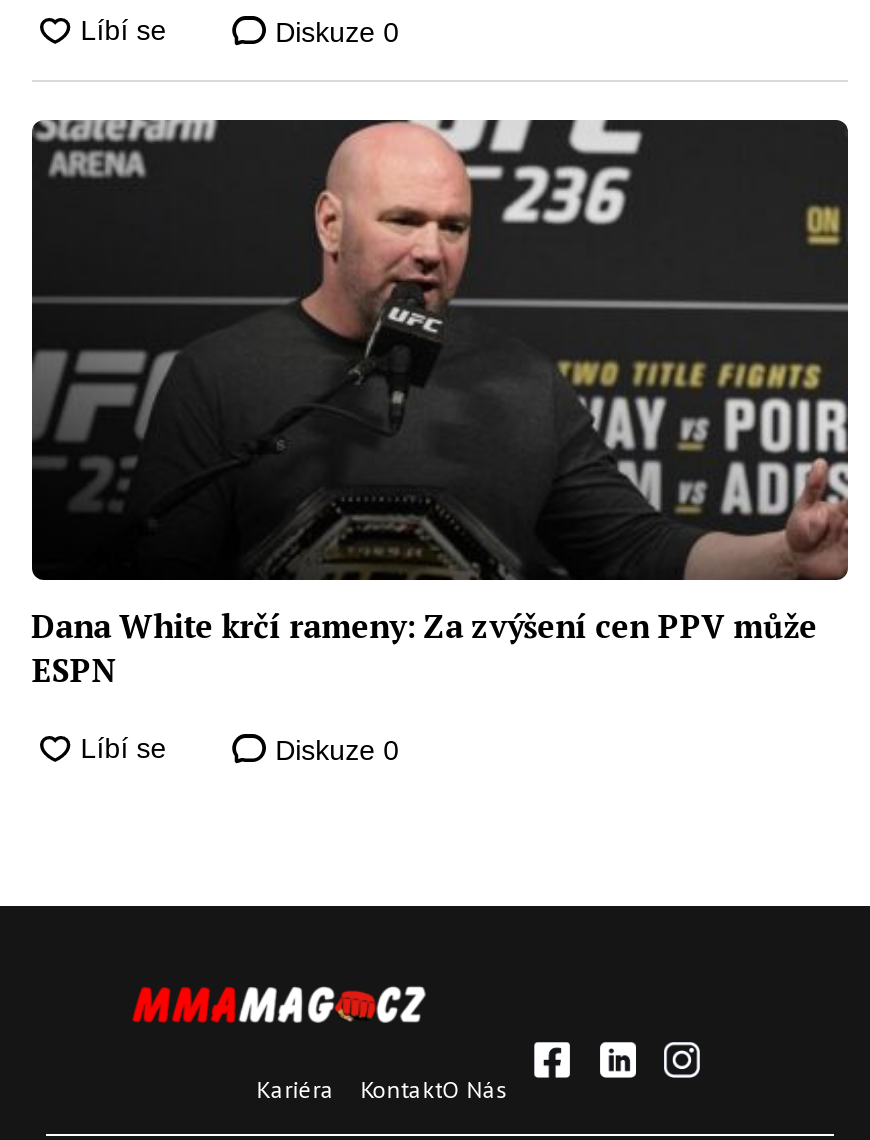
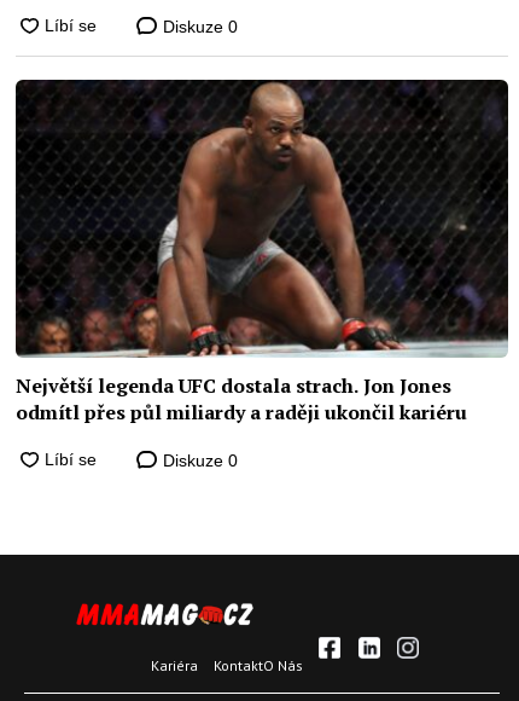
- [image]
- Dana White krčí rameny: Za zvýšení cen PPV může
- ESPN
+ [image]
+ Největší legenda UFC dostala strach. Jon Jones
+ odmítl přes půl miliardy a raději ukončil kariéru
